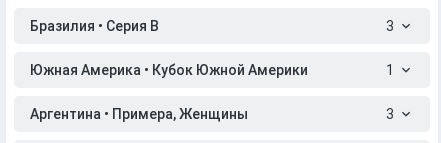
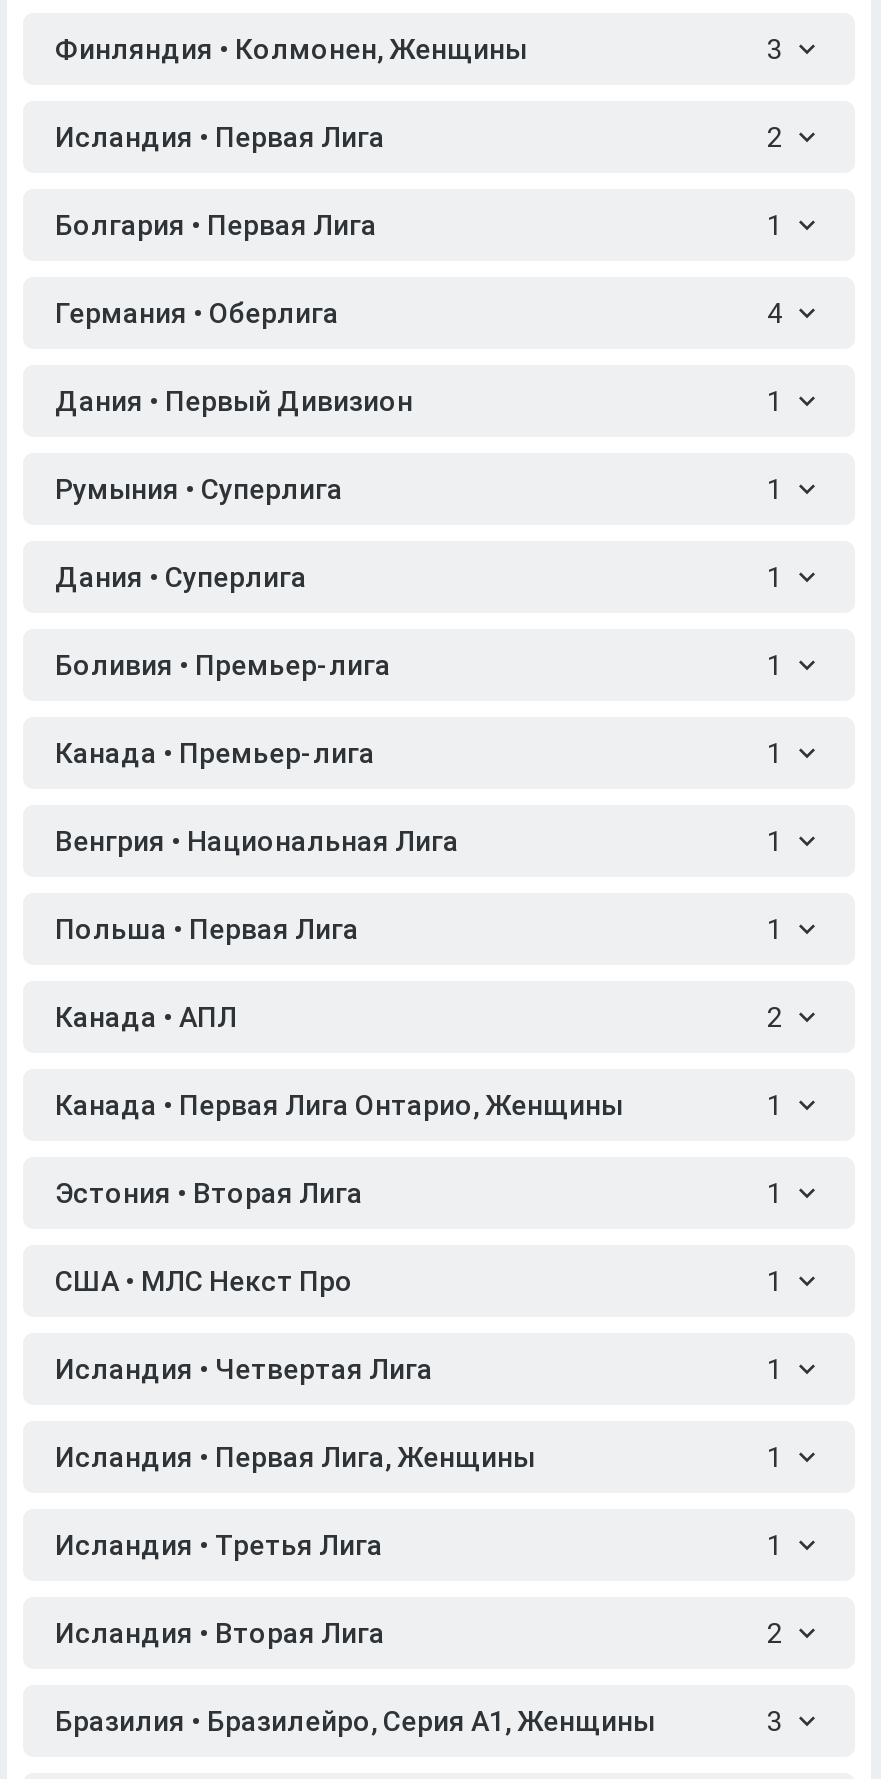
- Бразилия • Серия B
+ Финляндия • Колмонен, Женщины

- Южная Америка • Кубок Южной Америки
+ Исландия • Первая Лига
+ 2
+ Болгария • Первая Лига

- Аргентина • Примера, Женщины
+ Германия • Оберлига
+ 4
+ Дания • Первый Дивизион
+ 1
+ Румыния • Суперлига
+ 1
+ Дания • Суперлига
+ 1
+ Боливия • Премьер-лига
+ 1
+ Канада • Премьер-лига
+ 1
+ Венгрия • Национальная Лига
+ 1
+ Польша • Первая Лига
+ 1
+ Канада • АПЛ
+ 2
+ Канада • Первая Лига Онтарио, Женщины
+ 1
+ Эстония • Вторая Лига
+ 1
+ США • МЛС Некст Про
+ 1
+ Исландия • Четвертая Лига
+ 1
+ Исландия • Первая Лига, Женщины
+ 1
+ Исландия • Третья Лига
+ 1
+ Исландия • Вторая Лига
+ 2
+ Бразилия • Бразилейро, Серия A1, Женщины
